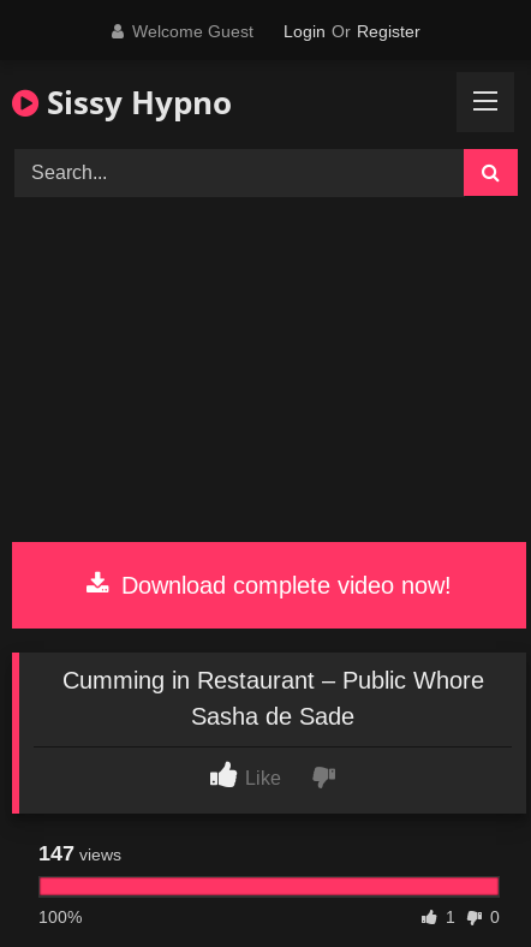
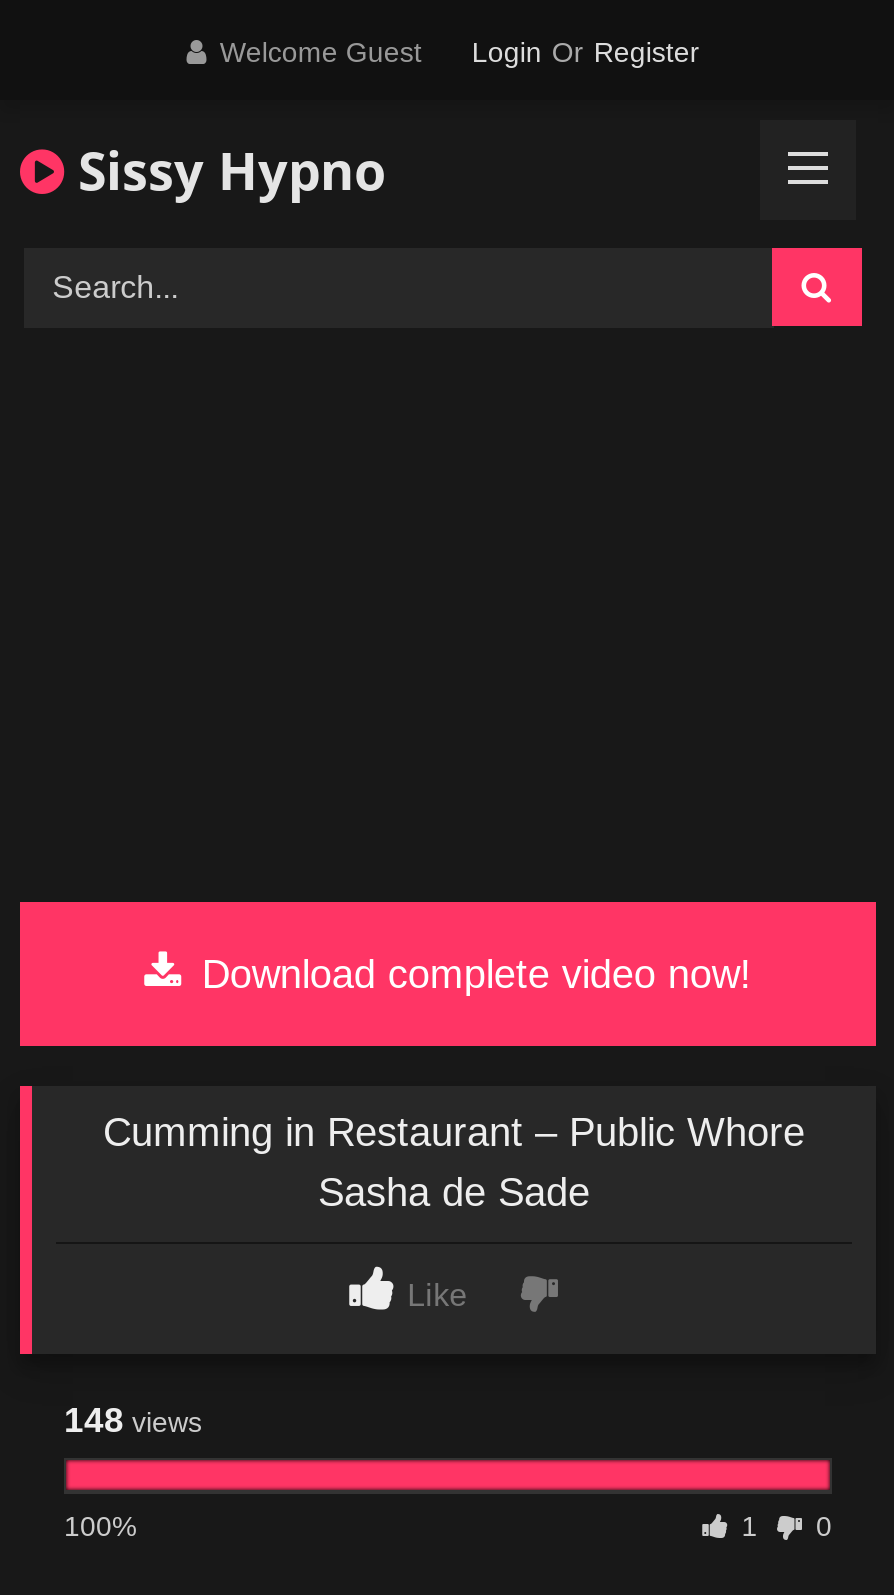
- 147 views
+ 148 views
